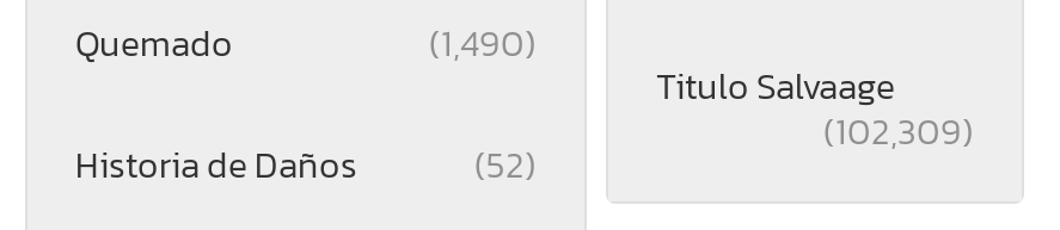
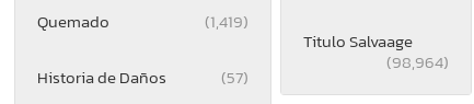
- (1,490)
+ (1,419)

- (102,309)
+ (98,964)

- (52)
+ (57)
